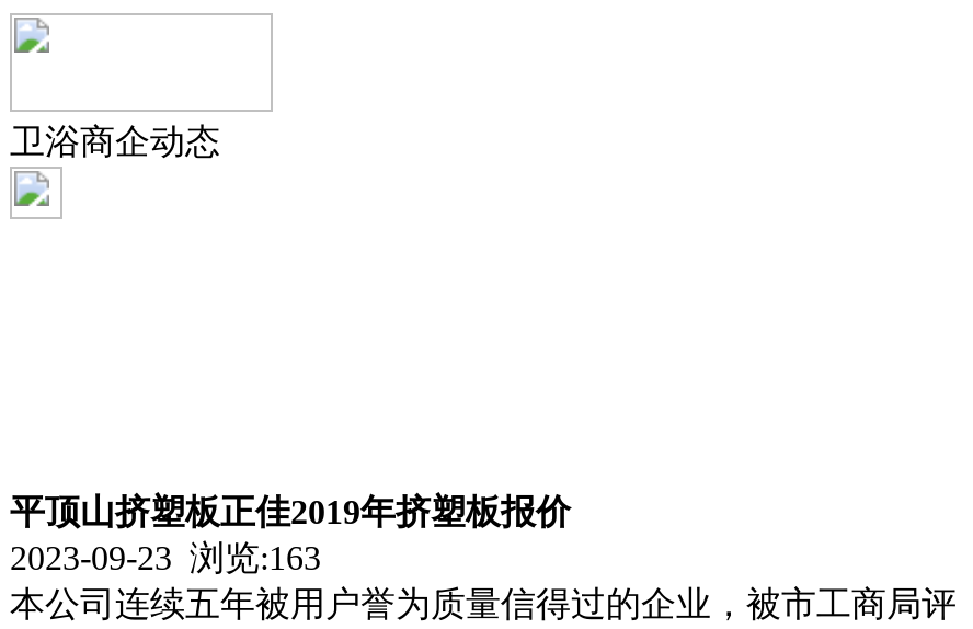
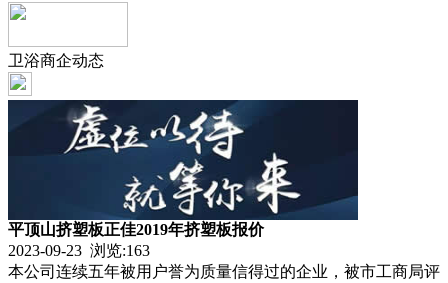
+ [image]
